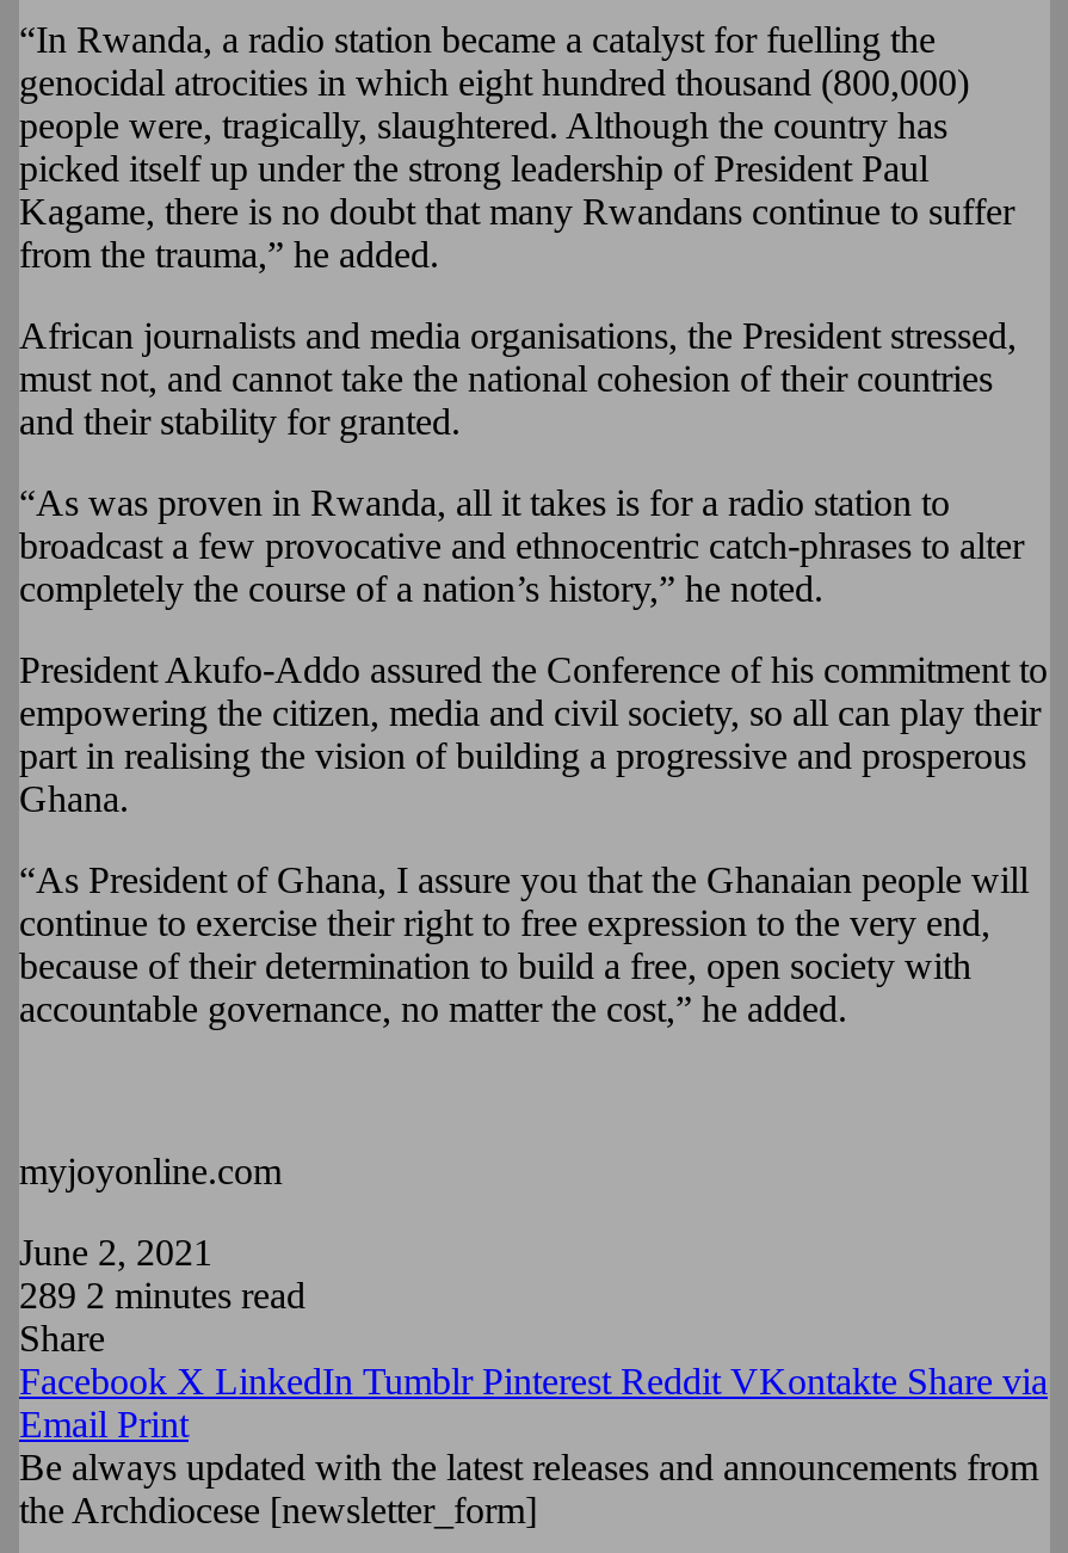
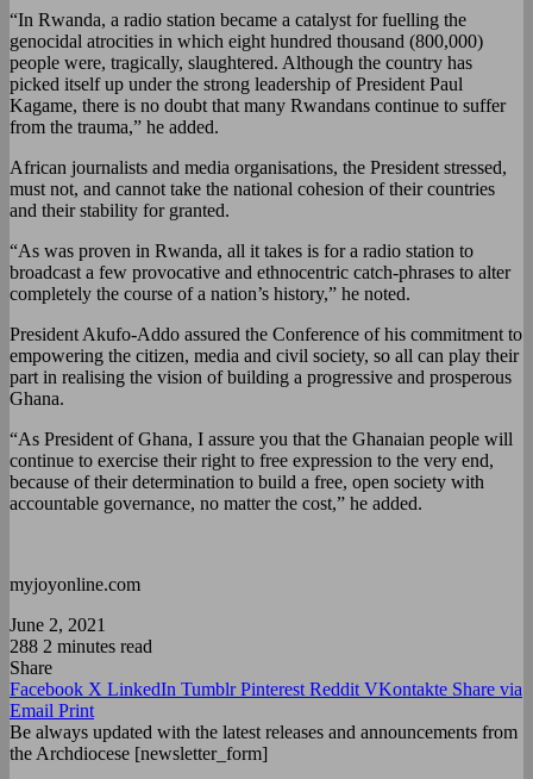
- 289 2 minutes read
+ 288 2 minutes read
